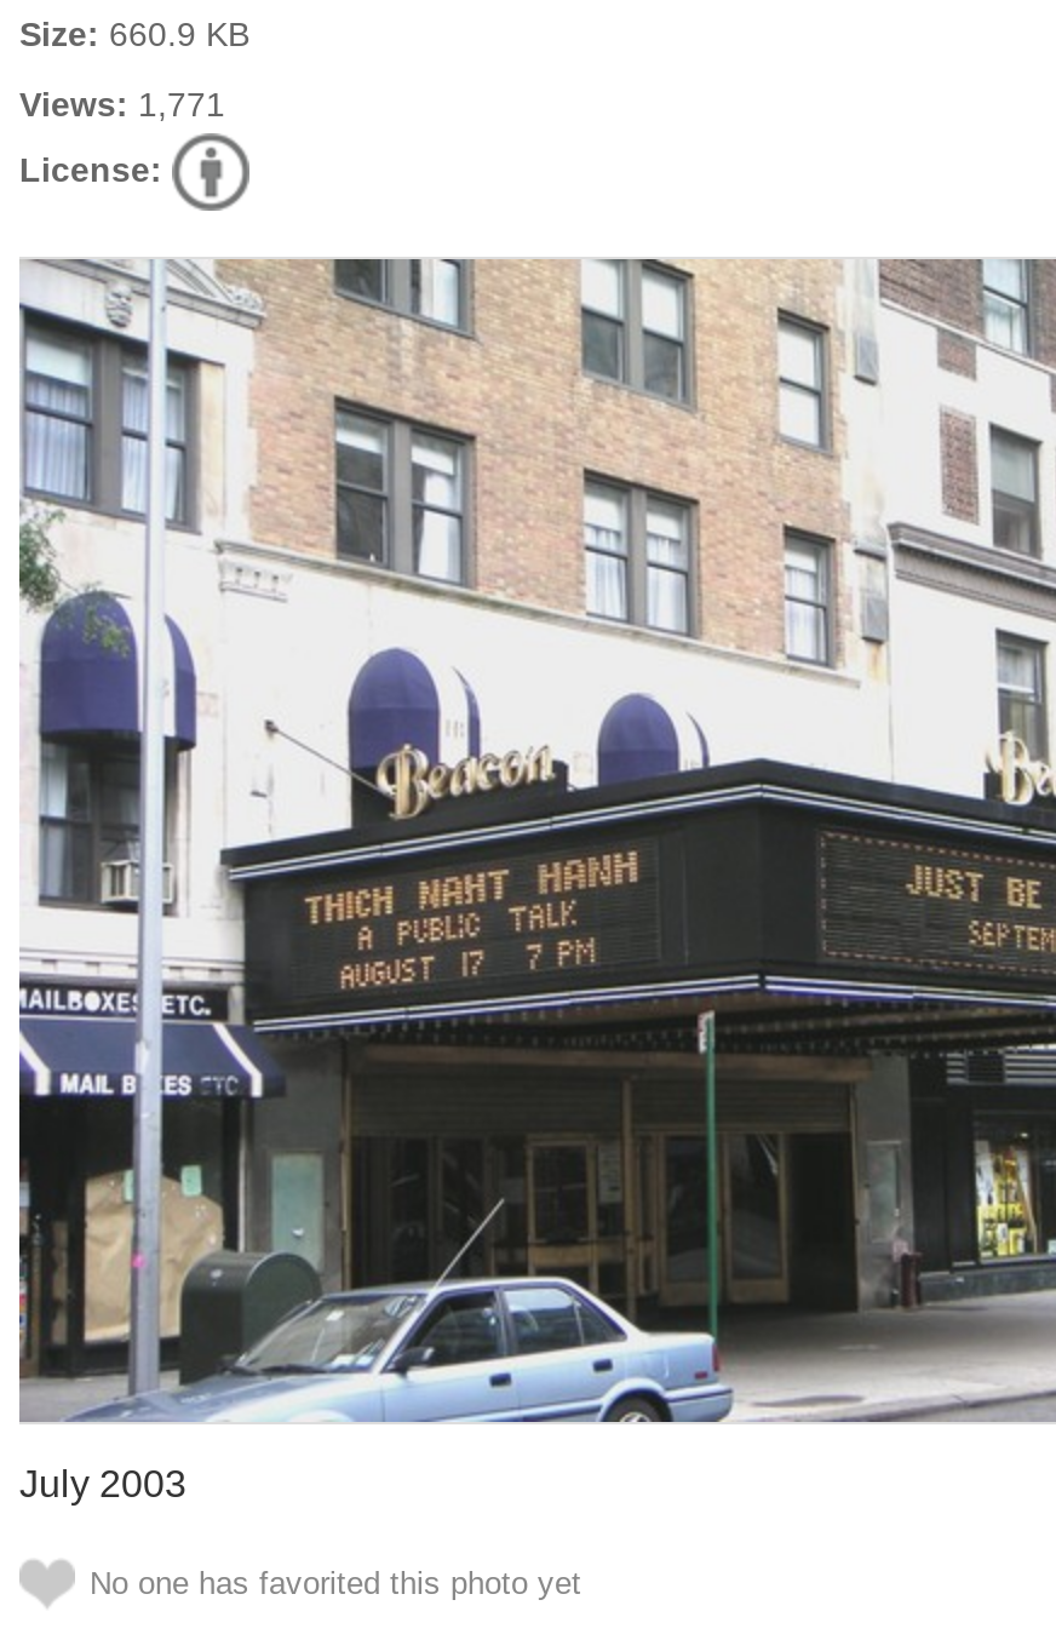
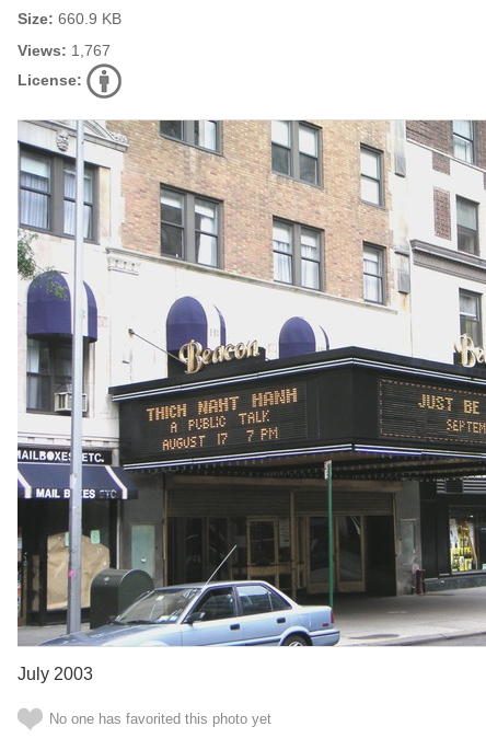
- Views: 1,771
+ Views: 1,767
